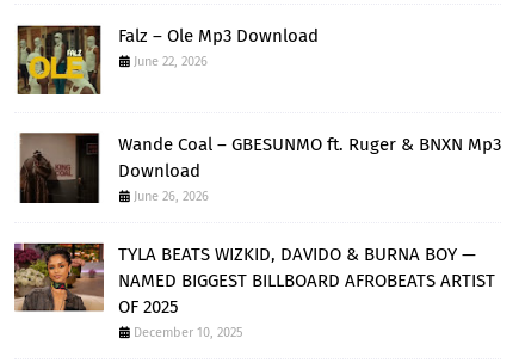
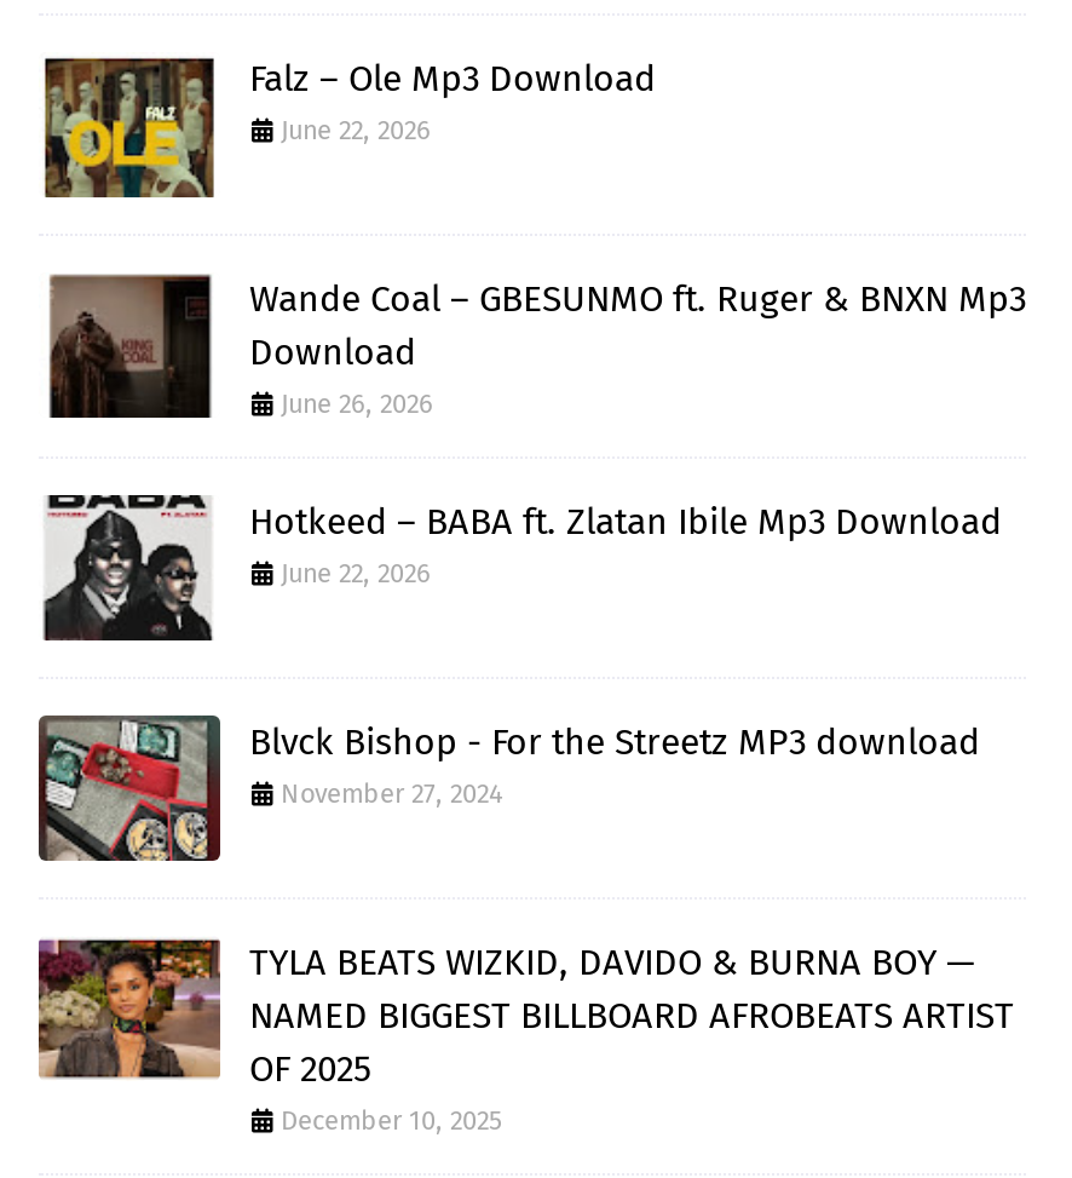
+ [image]
+ Blvck Bishop - For the Streetz MP3 download
+ November 27, 2024

+ [image]
+ Hotkeed – BABA ft. Zlatan Ibile Mp3 Download
+ June 22, 2026
